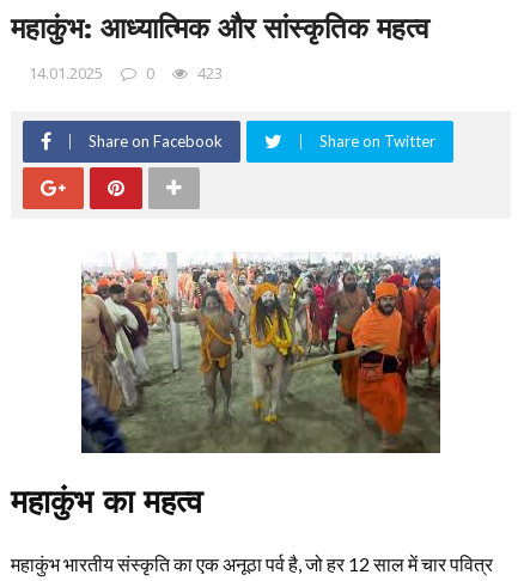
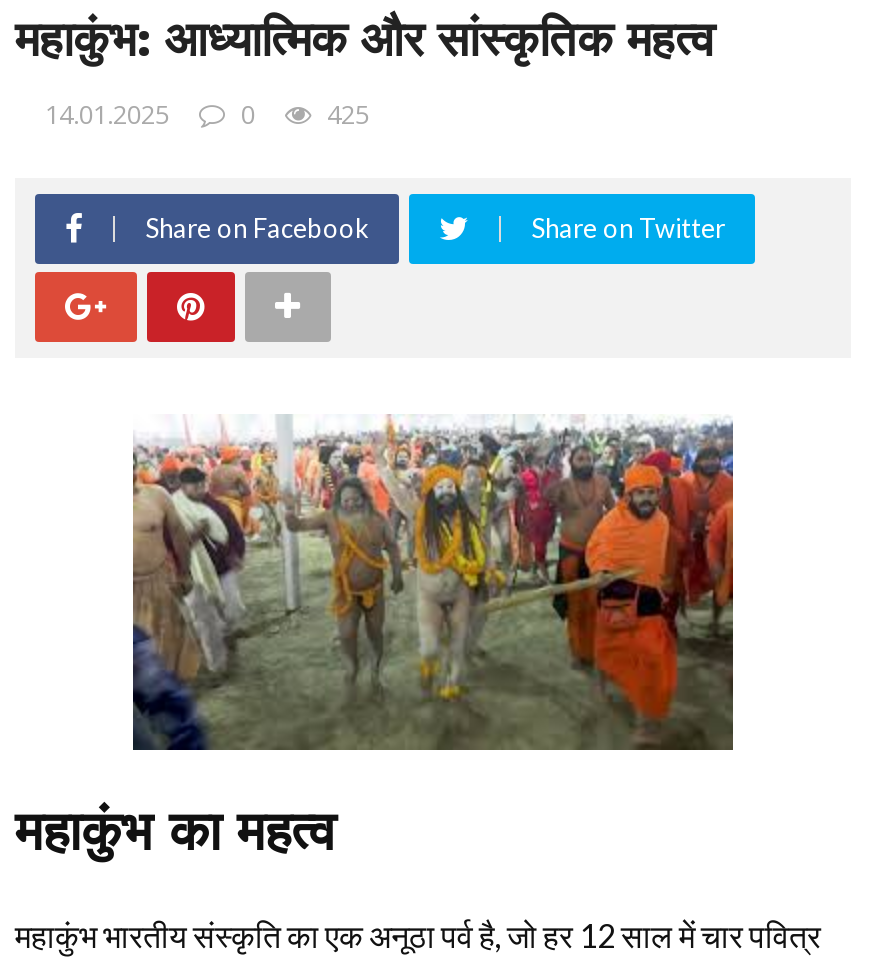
- 14.01.2025 0 423
+ 14.01.2025 0 425
